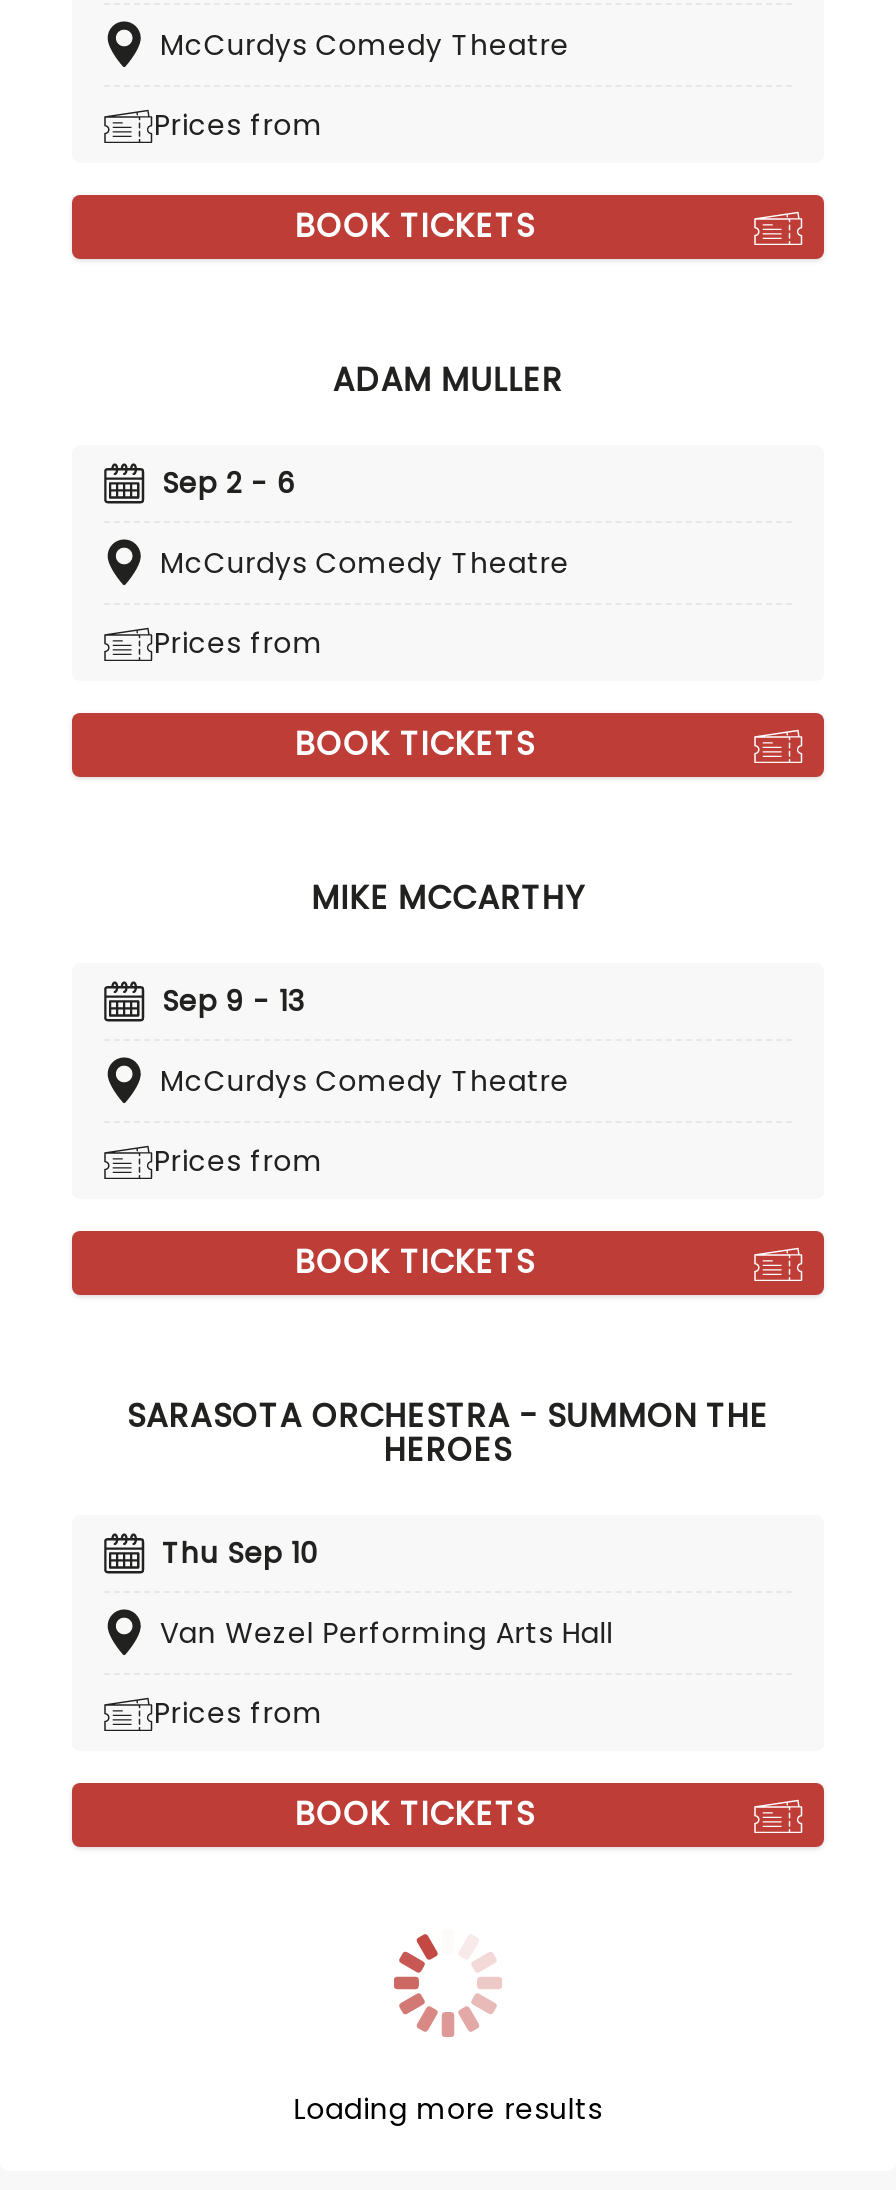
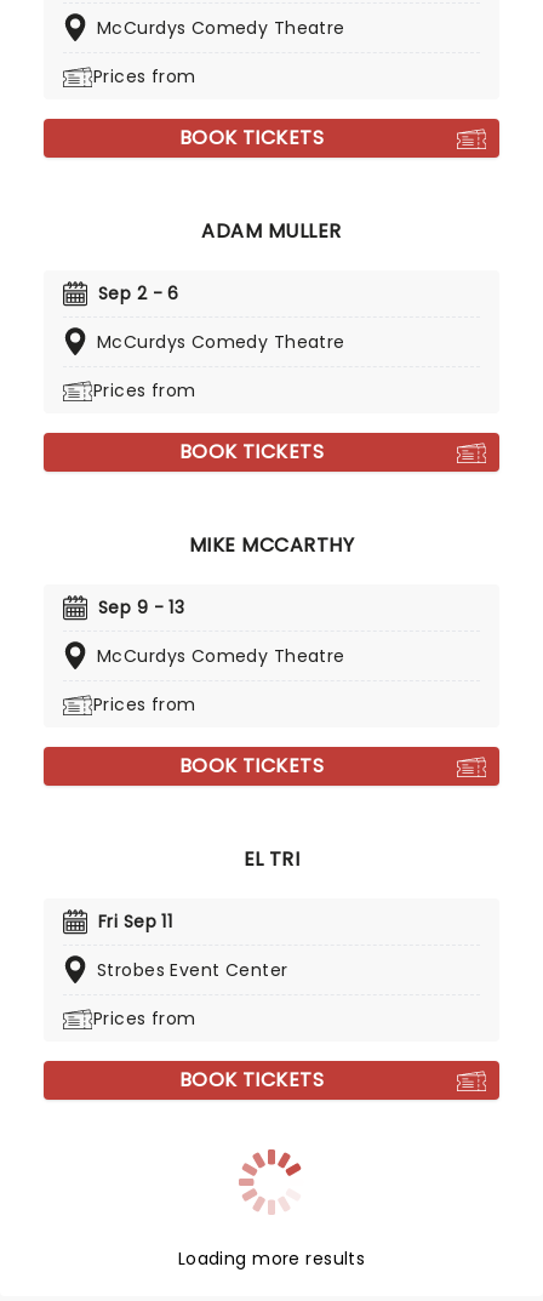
- SARASOTA ORCHESTRA - SUMMON THE
- HEROES
+ EL TRI

- Thu Sep 10
+ Fri Sep 11

- Van Wezel Performing Arts Hall
+ Strobes Event Center

- [image]
+ [image]
